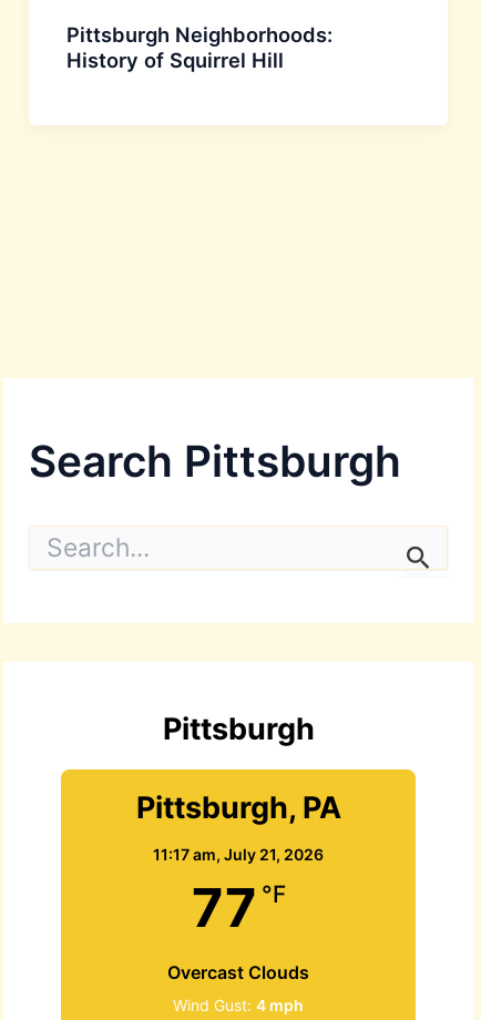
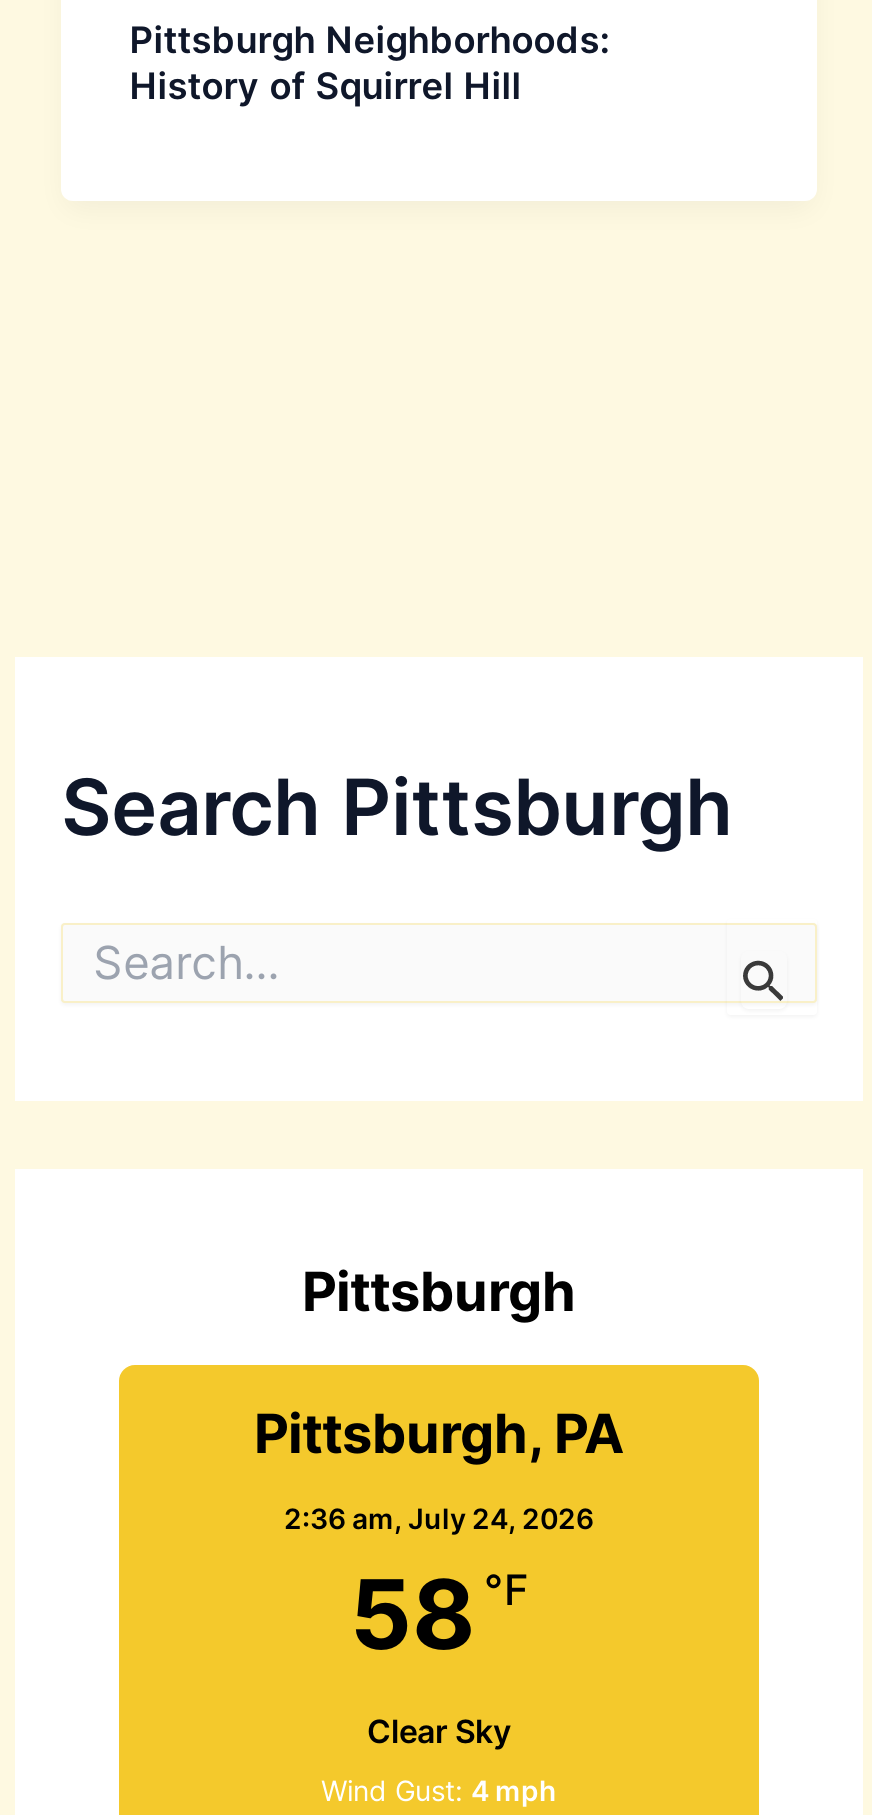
- 11:17 am, July 21, 2026
- 77 °F
- Overcast Clouds
+ 2:36 am, July 24, 2026
+ 58 °F
+ Clear Sky
